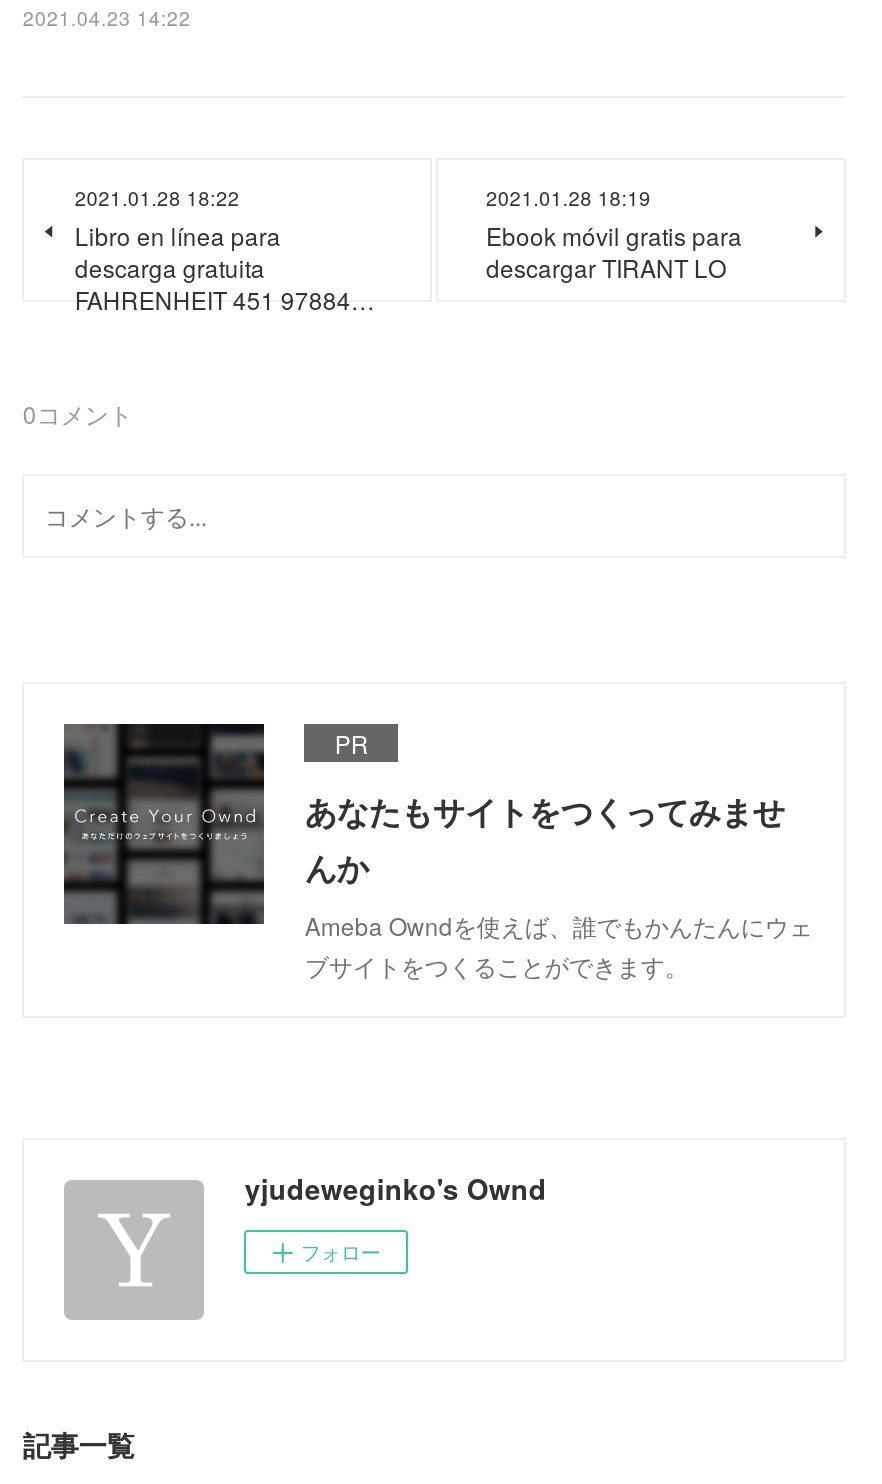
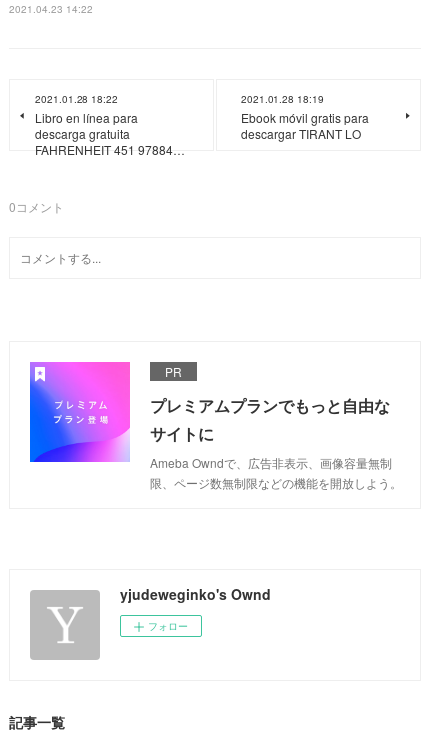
- [image]
- あなたもサイトをつくってみませ
- んか
- Ameba Owndを使えば、誰でもかんたんにウェ
- ブサイトをつくることができます。
+ [image]
+ プレミアムプランでもっと自由な
+ サイトに
+ Ameba Owndで、広告非表示、画像容量無制
+ 限、ページ数無制限などの機能を開放しよう。
